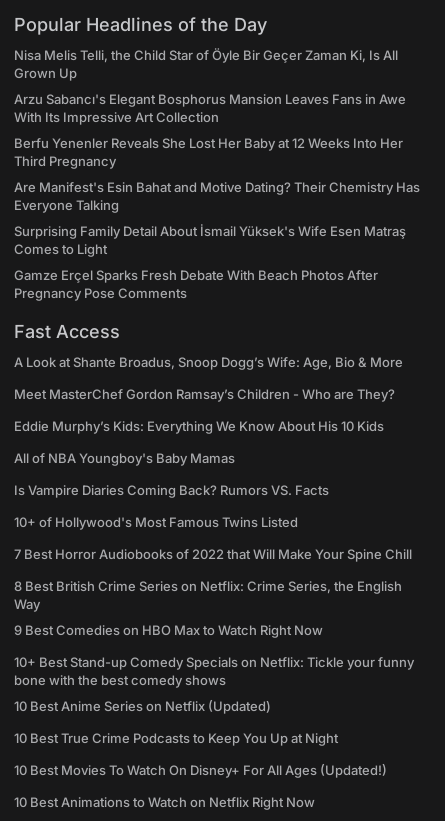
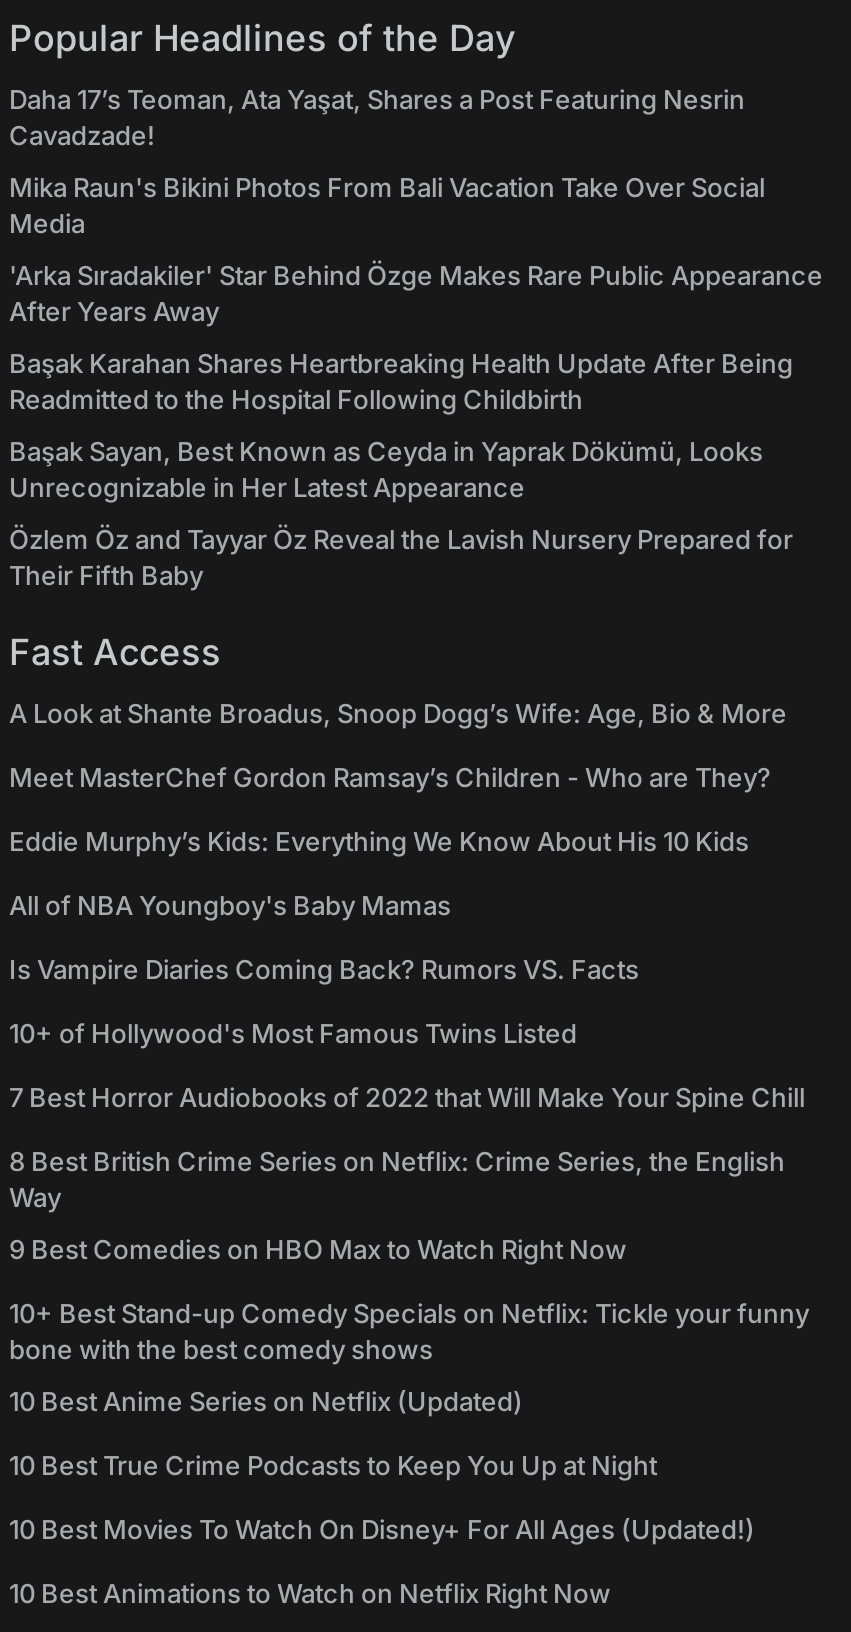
- Nisa Melis Telli, the Child Star of Öyle Bir Geçer Zaman Ki, Is All
- Grown Up
+ Daha 17’s Teoman, Ata Yaşat, Shares a Post Featuring Nesrin
+ Cavadzade!

- Arzu Sabancı's Elegant Bosphorus Mansion Leaves Fans in Awe
- With Its Impressive Art Collection
+ Mika Raun's Bikini Photos From Bali Vacation Take Over Social
+ Media

- Berfu Yenenler Reveals She Lost Her Baby at 12 Weeks Into Her
- Third Pregnancy
+ 'Arka Sıradakiler' Star Behind Özge Makes Rare Public Appearance
+ After Years Away

- Are Manifest's Esin Bahat and Motive Dating? Their Chemistry Has
- Everyone Talking
+ Başak Karahan Shares Heartbreaking Health Update After Being
+ Readmitted to the Hospital Following Childbirth

- Surprising Family Detail About İsmail Yüksek's Wife Esen Matraş
- Comes to Light
+ Başak Sayan, Best Known as Ceyda in Yaprak Dökümü, Looks
+ Unrecognizable in Her Latest Appearance

- Gamze Erçel Sparks Fresh Debate With Beach Photos After
- Pregnancy Pose Comments
+ Özlem Öz and Tayyar Öz Reveal the Lavish Nursery Prepared for
+ Their Fifth Baby
